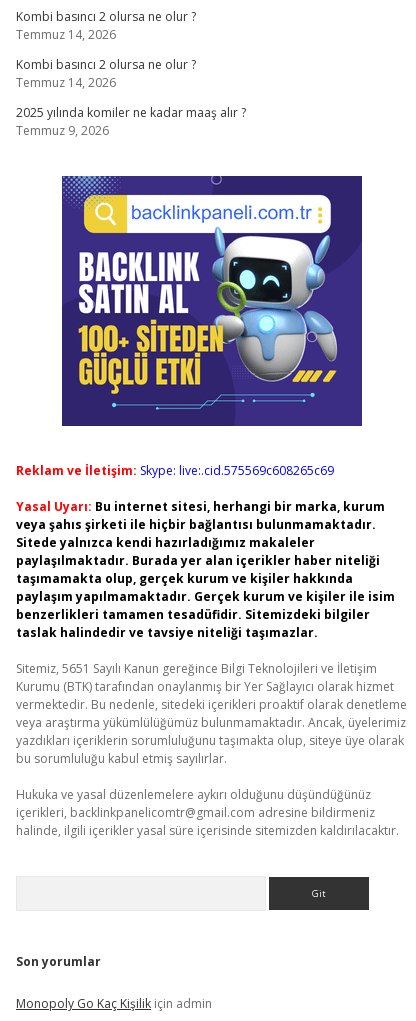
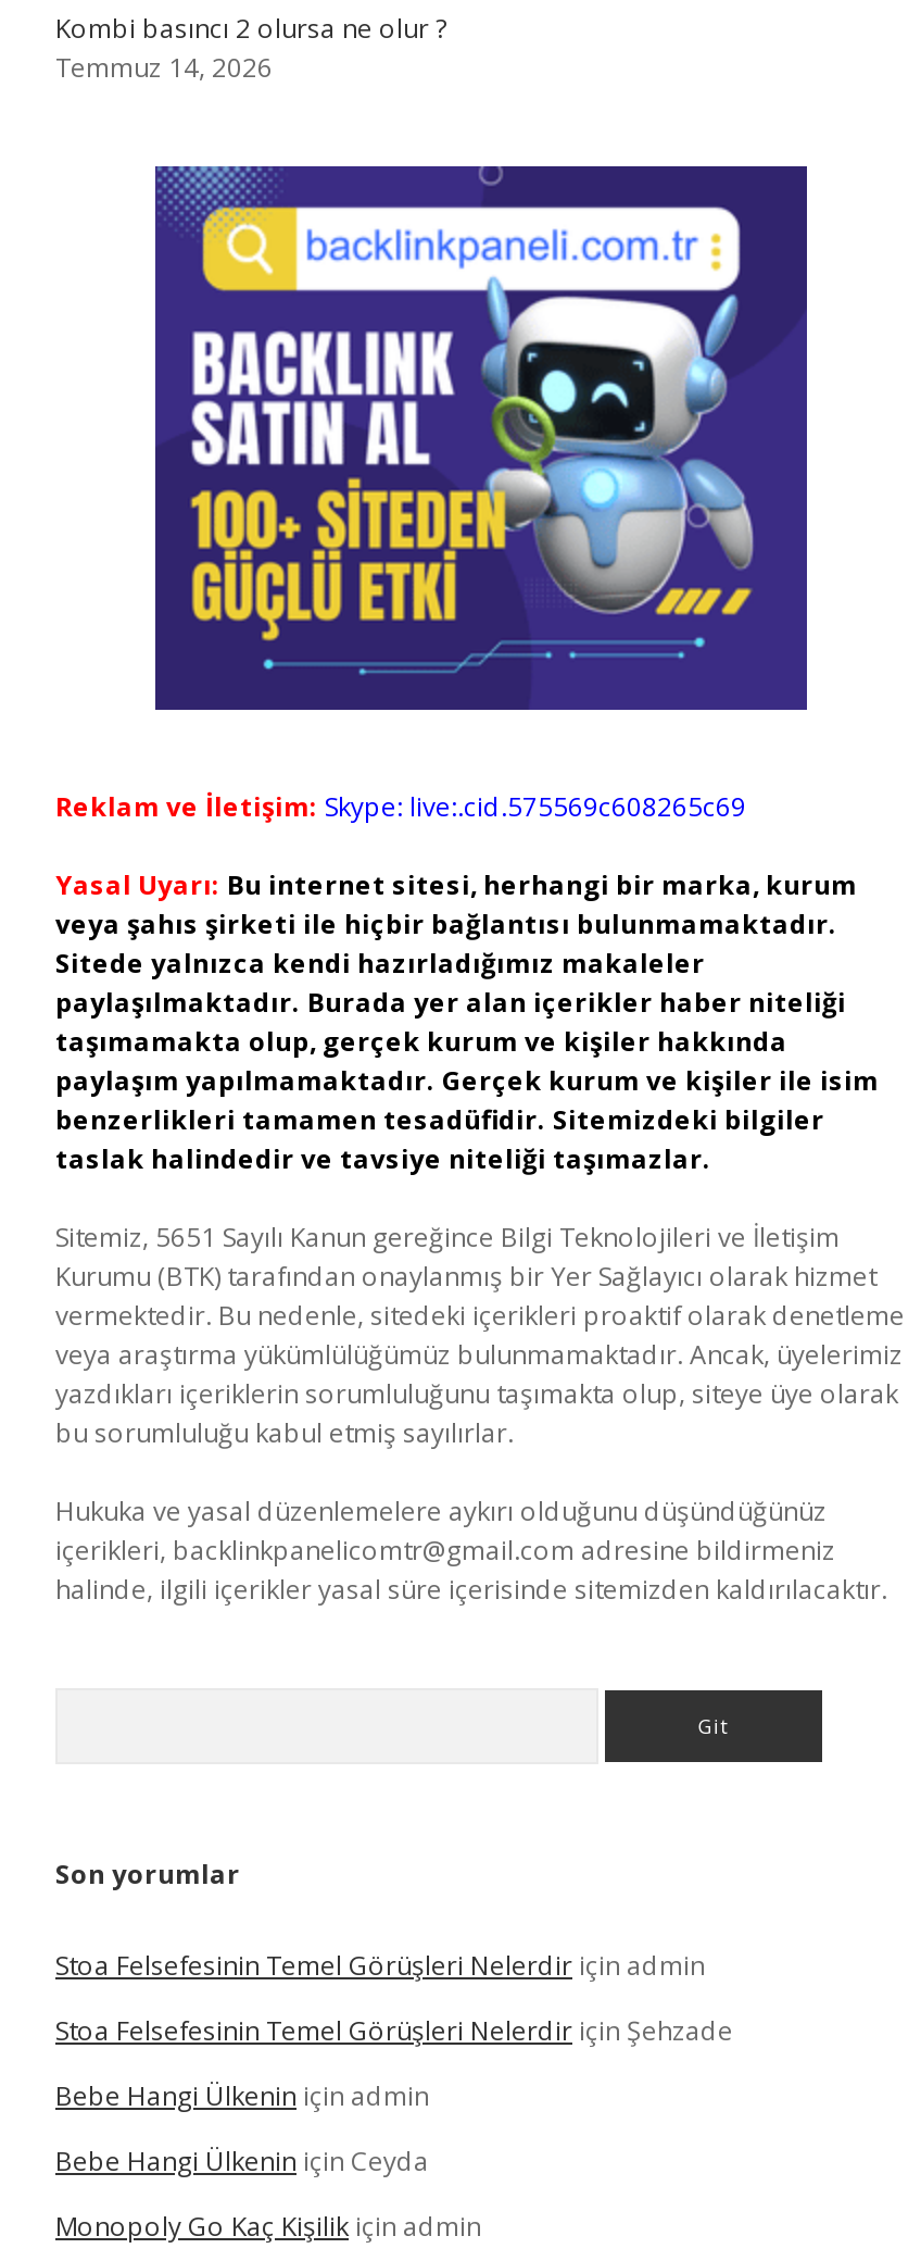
- Kombi basıncı 2 olursa ne olur ?
- Temmuz 14, 2026
- 2025 yılında komiler ne kadar maaş alır ?
- Temmuz 9, 2026

moved up: [image]

moved up: [image]

moved up: Reklam ve İletişim: Skype: live:.cid.575569c608265c69 | Yasal Uyarı: Bu internet sitesi, herhangi bir marka, kurum | veya şahıs şirketi ile hiçbir bağlantısı bulunmamaktadır. | ... | halinde, ilgili içerikler yasal süre içerisinde sitemizden kaldırılacaktır. | Son yorumlar

+ Stoa Felsefesinin Temel Görüşleri Nelerdir için admin
+ Stoa Felsefesinin Temel Görüşleri Nelerdir için Şehzade
+ Bebe Hangi Ülkenin için admin
+ Bebe Hangi Ülkenin için Ceyda
